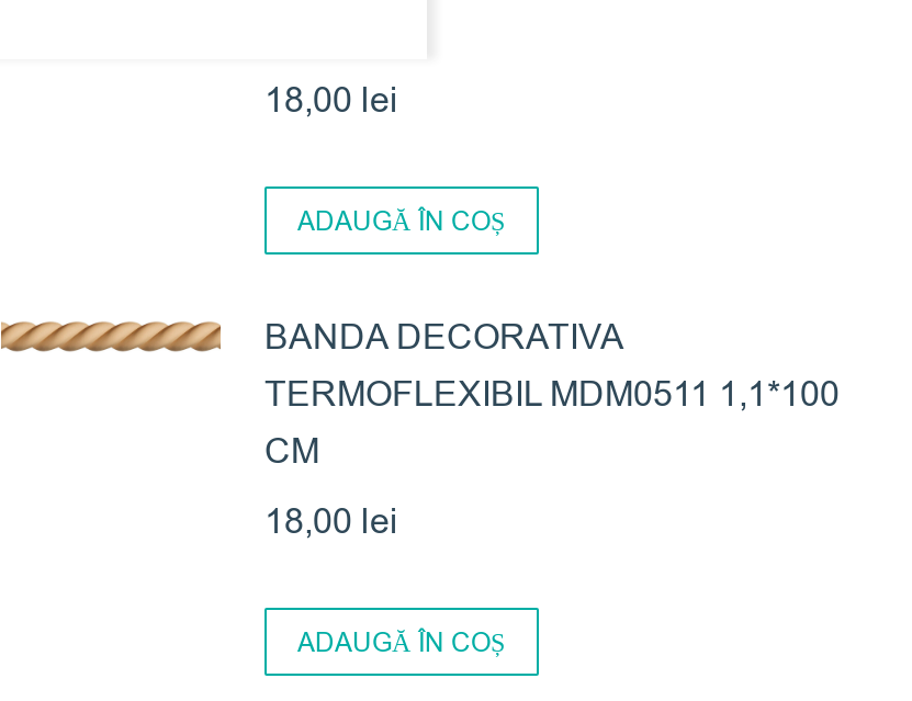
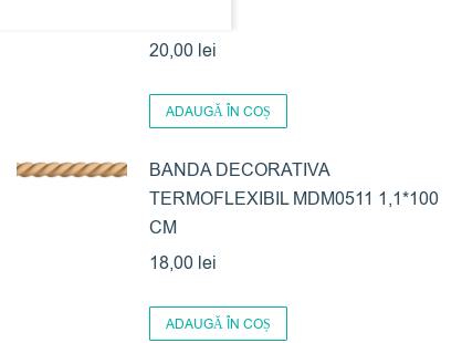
- 18,00 lei
+ 20,00 lei
